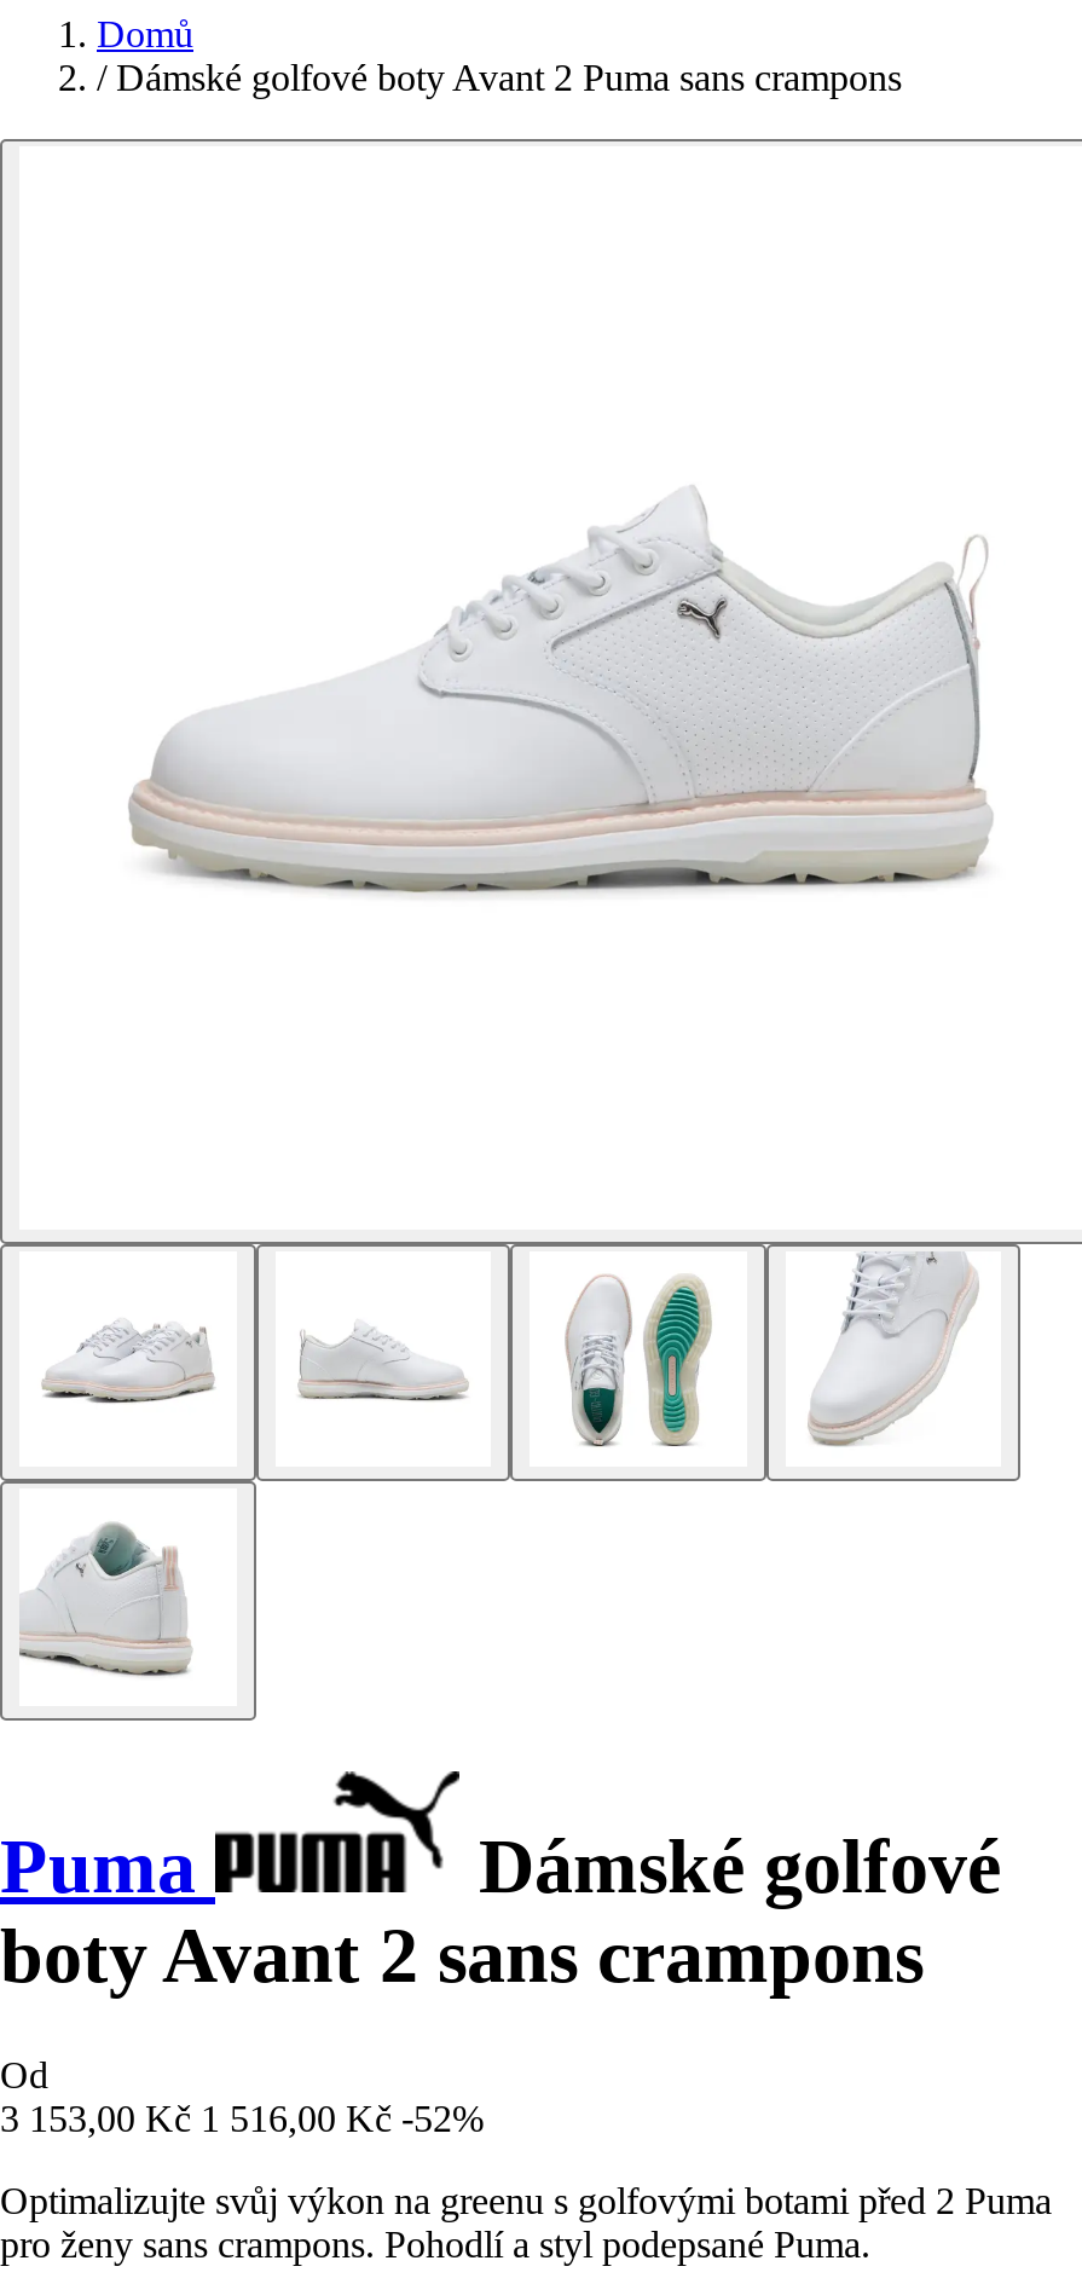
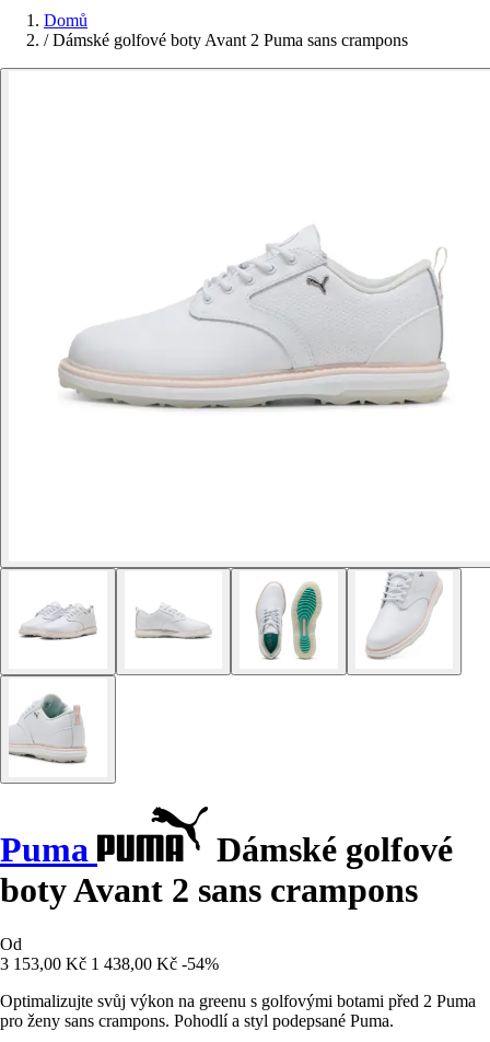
- 3 153,00 Kč 1 516,00 Kč -52%
+ 3 153,00 Kč 1 438,00 Kč -54%
